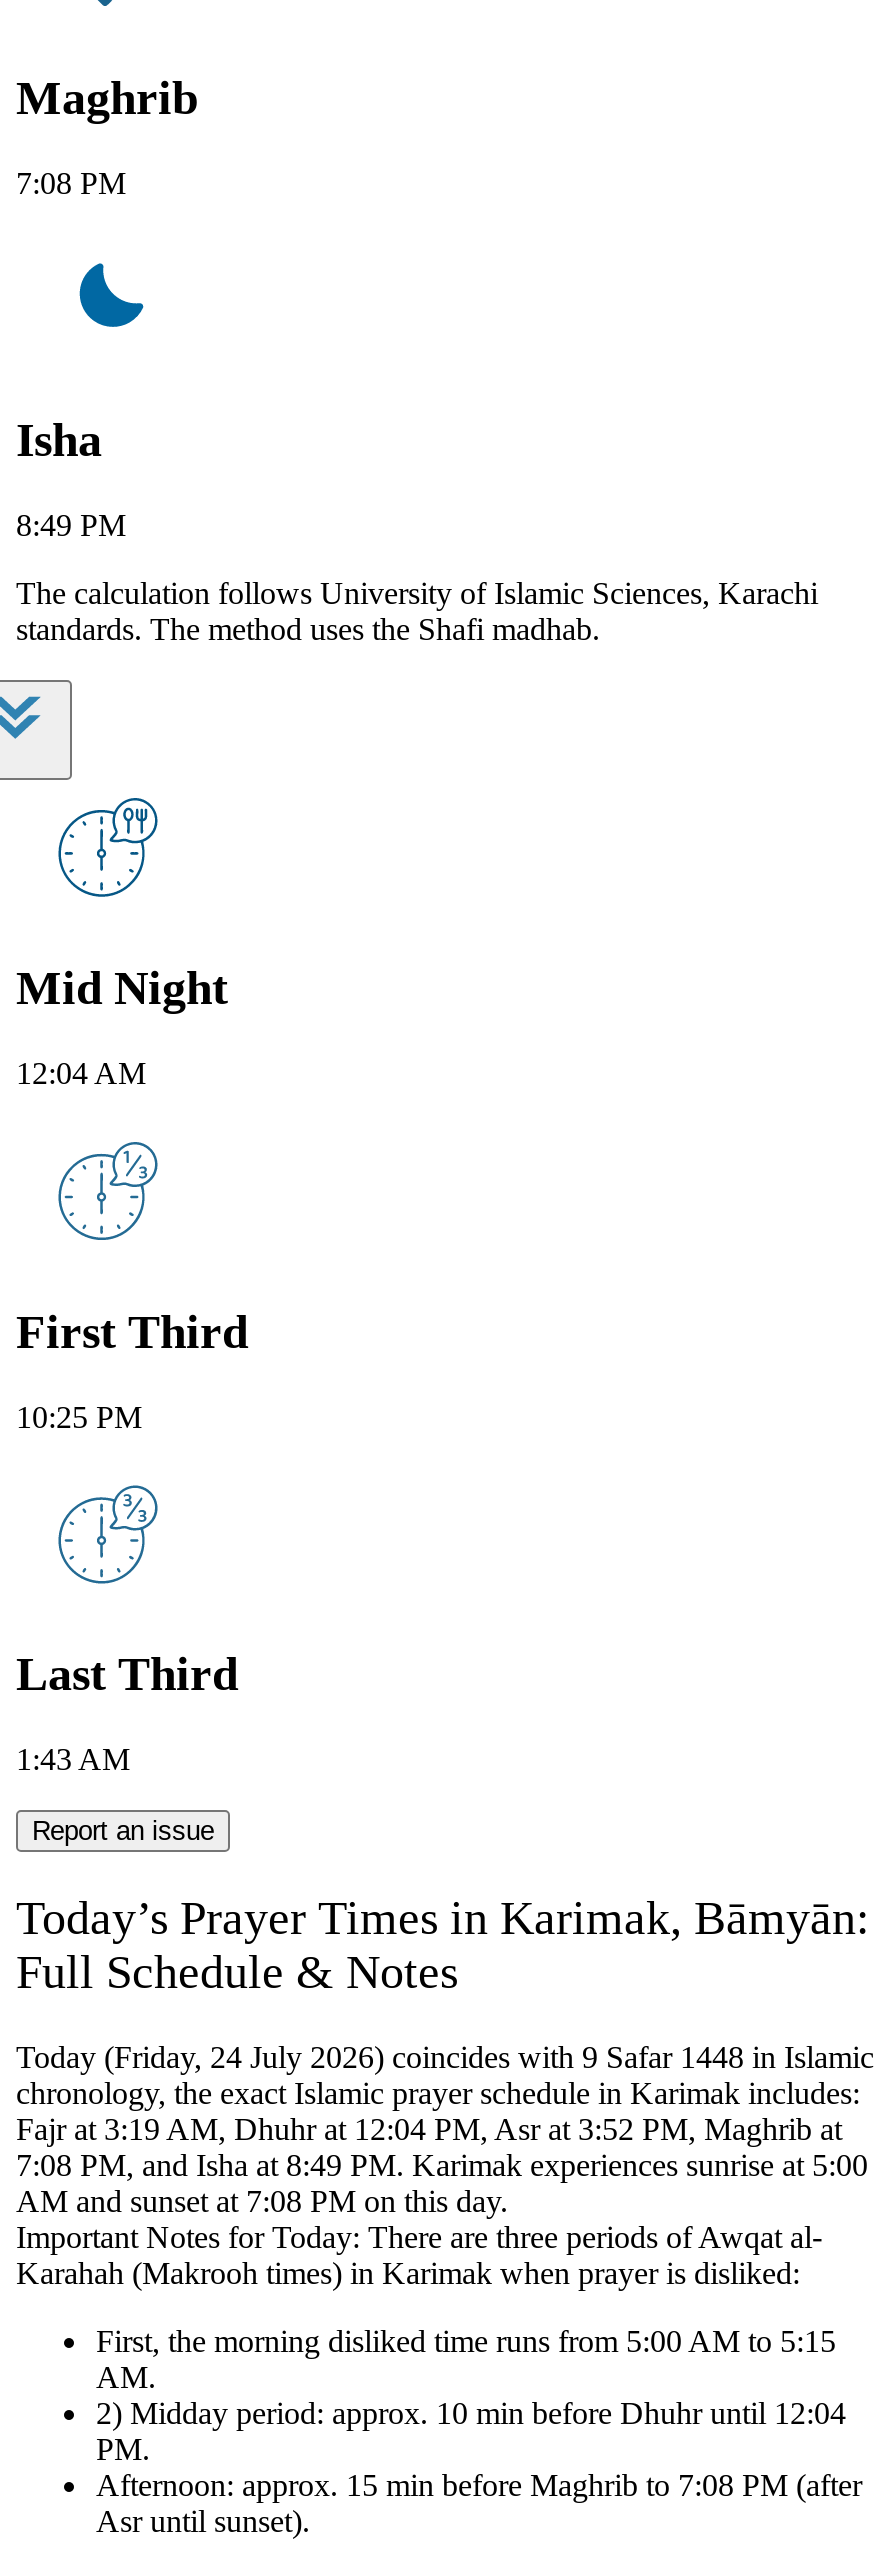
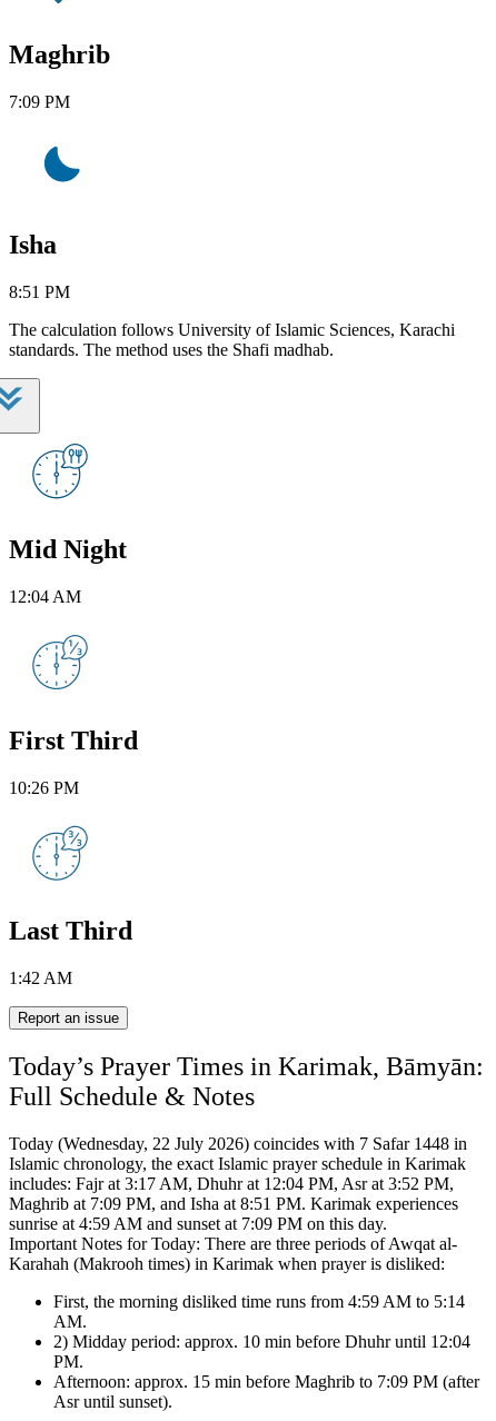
- 7:08 PM
+ 7:09 PM

- 8:49 PM
+ 8:51 PM

- 10:25 PM
+ 10:26 PM

- 1:43 AM
+ 1:42 AM

- Today (Friday, 24 July 2026) coincides with 9 Safar 1448 in Islamic
- chronology, the exact Islamic prayer schedule in Karimak includes:
- Fajr at 3:19 AM, Dhuhr at 12:04 PM, Asr at 3:52 PM, Maghrib at
- 7:08 PM, and Isha at 8:49 PM. Karimak experiences sunrise at 5:00
- AM and sunset at 7:08 PM on this day.
+ Today (Wednesday, 22 July 2026) coincides with 7 Safar 1448 in
+ Islamic chronology, the exact Islamic prayer schedule in Karimak
+ includes: Fajr at 3:17 AM, Dhuhr at 12:04 PM, Asr at 3:52 PM,
+ Maghrib at 7:09 PM, and Isha at 8:51 PM. Karimak experiences
+ sunrise at 4:59 AM and sunset at 7:09 PM on this day.

- First, the morning disliked time runs from 5:00 AM to 5:15
+ First, the morning disliked time runs from 4:59 AM to 5:14

- Afternoon: approx. 15 min before Maghrib to 7:08 PM (after
+ Afternoon: approx. 15 min before Maghrib to 7:09 PM (after
